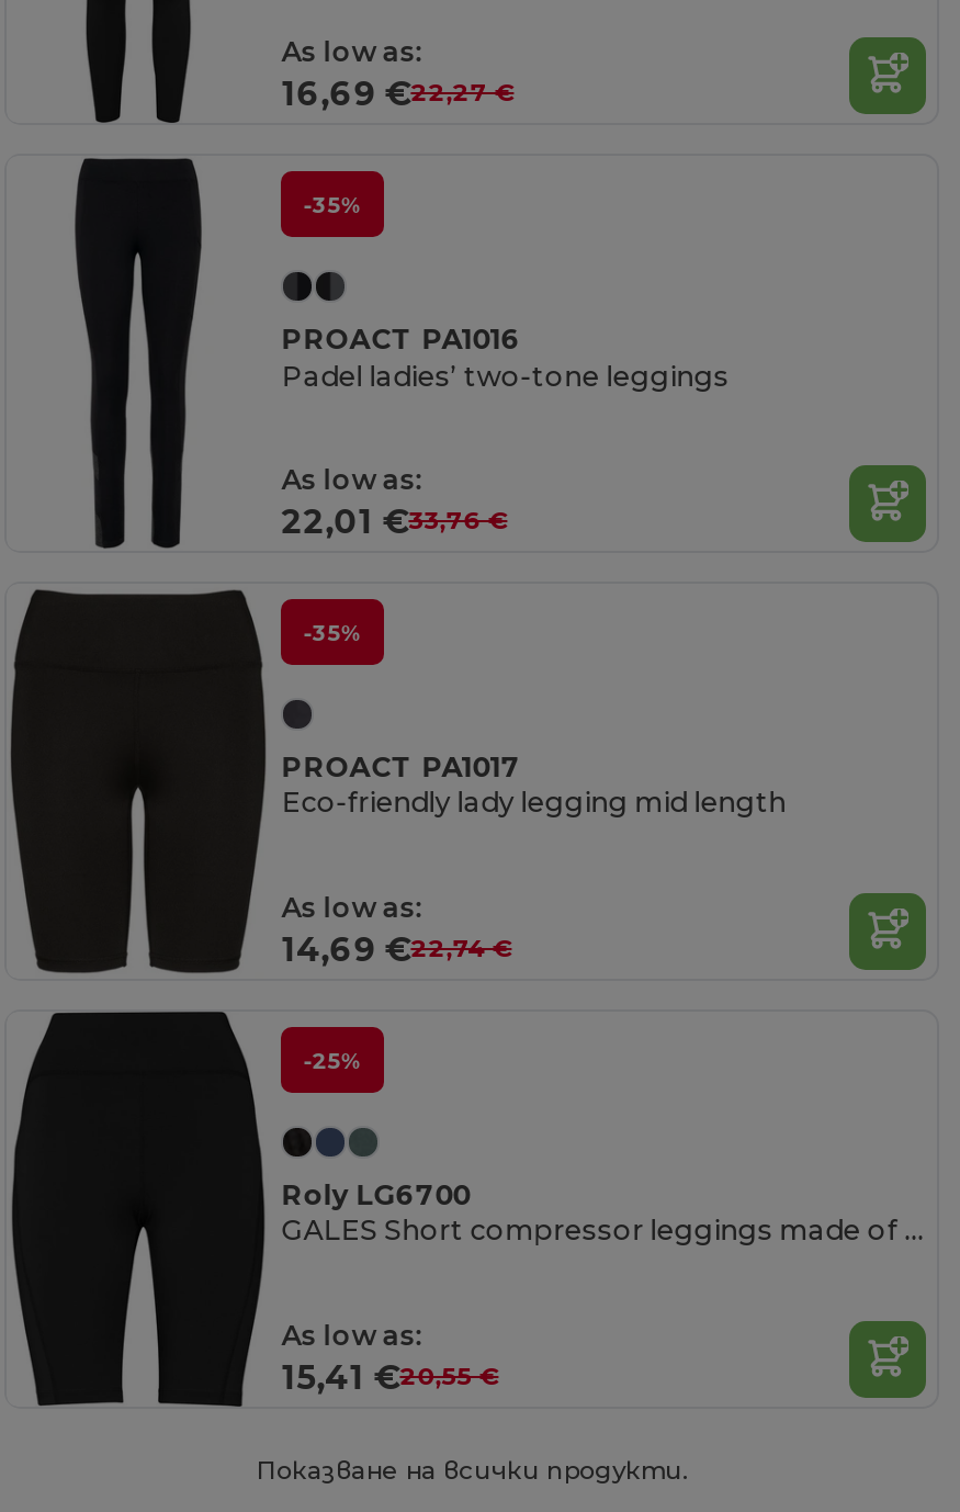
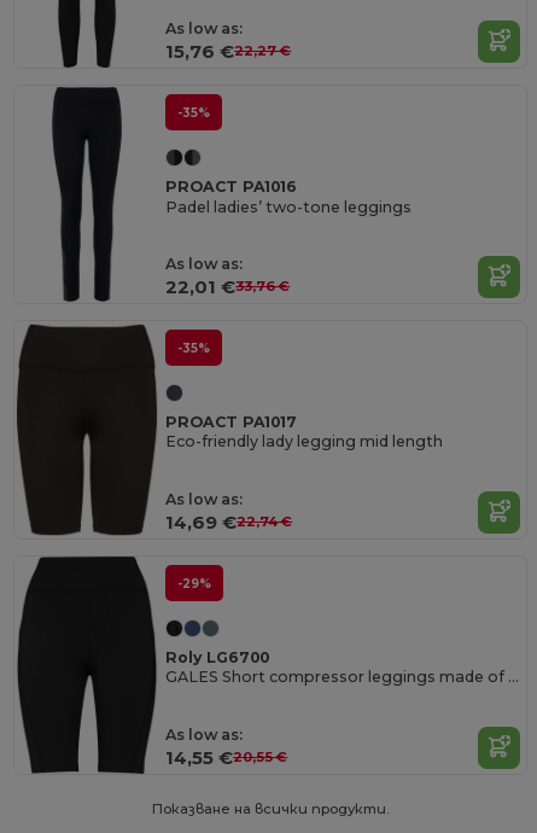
- 16,69 €22,27 €
+ 15,76 €22,27 €

- -25%
+ -29%

- 15,41 €20,55 €
+ 14,55 €20,55 €
